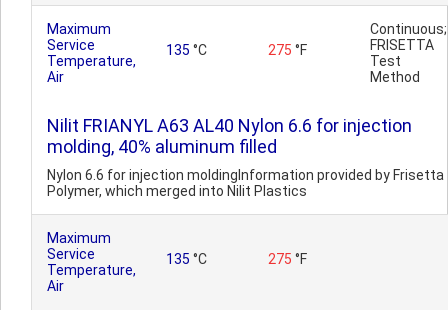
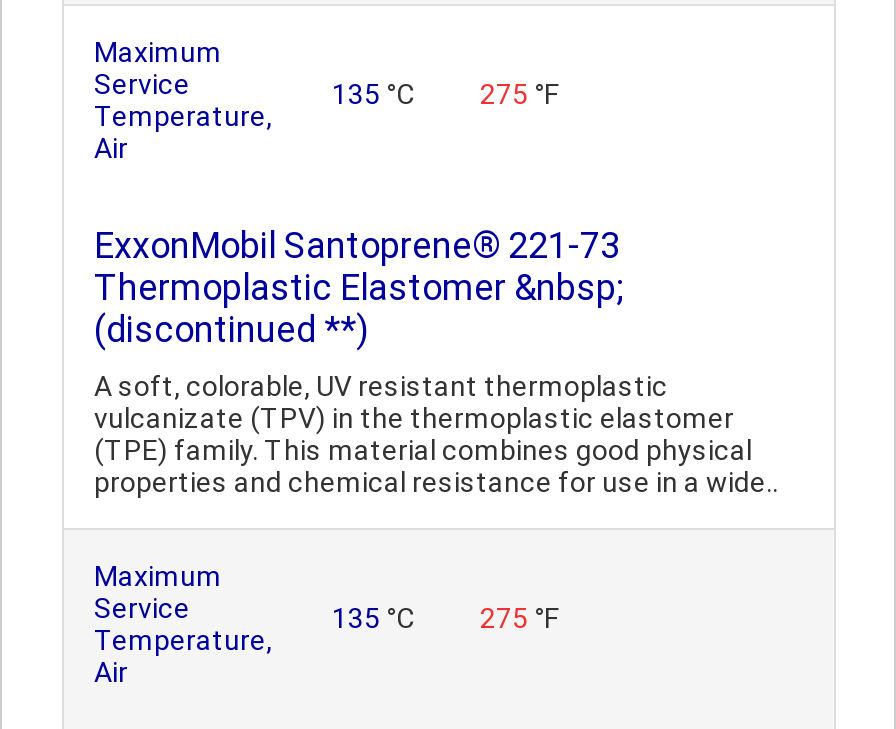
- Continuous;
- FRISETTA
- Test
- Method
- Nilit FRIANYL A63 AL40 Nylon 6.6 for injection
- molding, 40% aluminum filled
- Nylon 6.6 for injection moldingInformation provided by Frisetta
- Polymer, which merged into Nilit Plastics
+ ExxonMobil Santoprene® 221-73
+ Thermoplastic Elastomer &nbsp;
+ (discontinued **)
+ A soft, colorable, UV resistant thermoplastic
+ vulcanizate (TPV) in the thermoplastic elastomer
+ (TPE) family. This material combines good physical
+ properties and chemical resistance for use in a wide..
